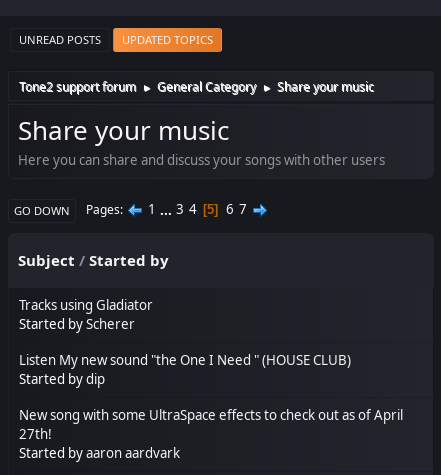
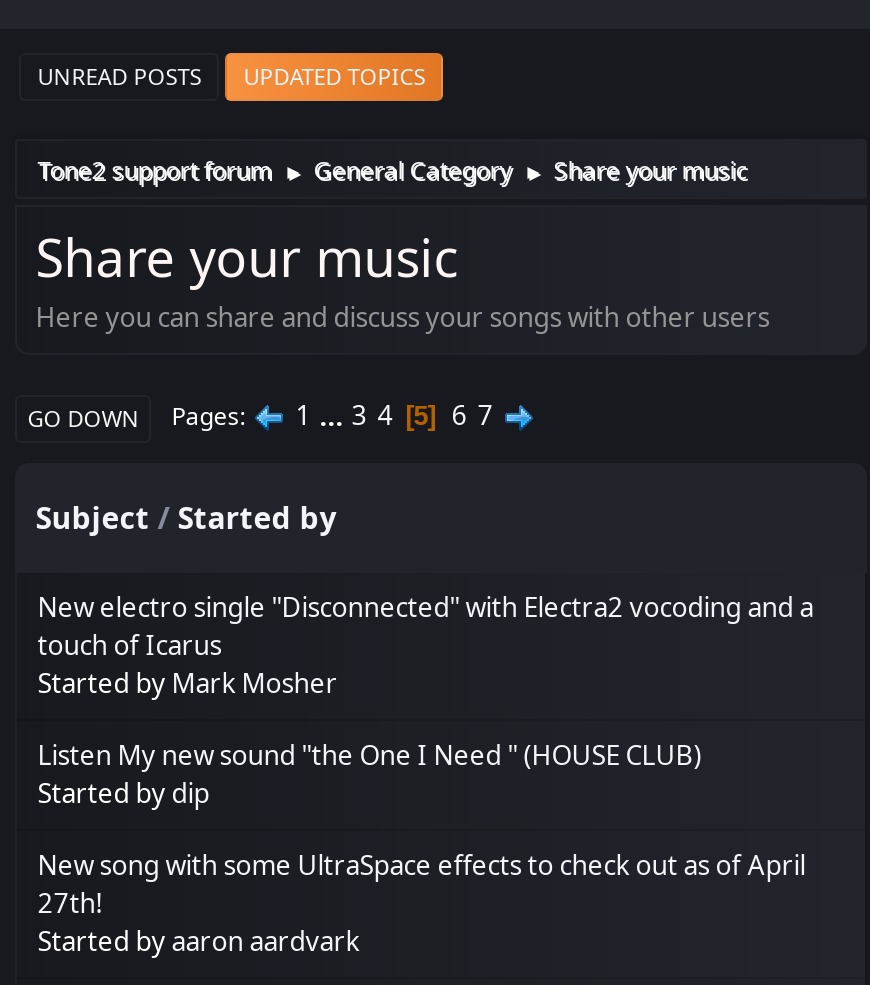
- Tracks using Gladiator
- Started byScherer
+ New electro single "Disconnected" with Electra2 vocoding and a
+ touch of Icarus
+ Started by Mark Mosher
